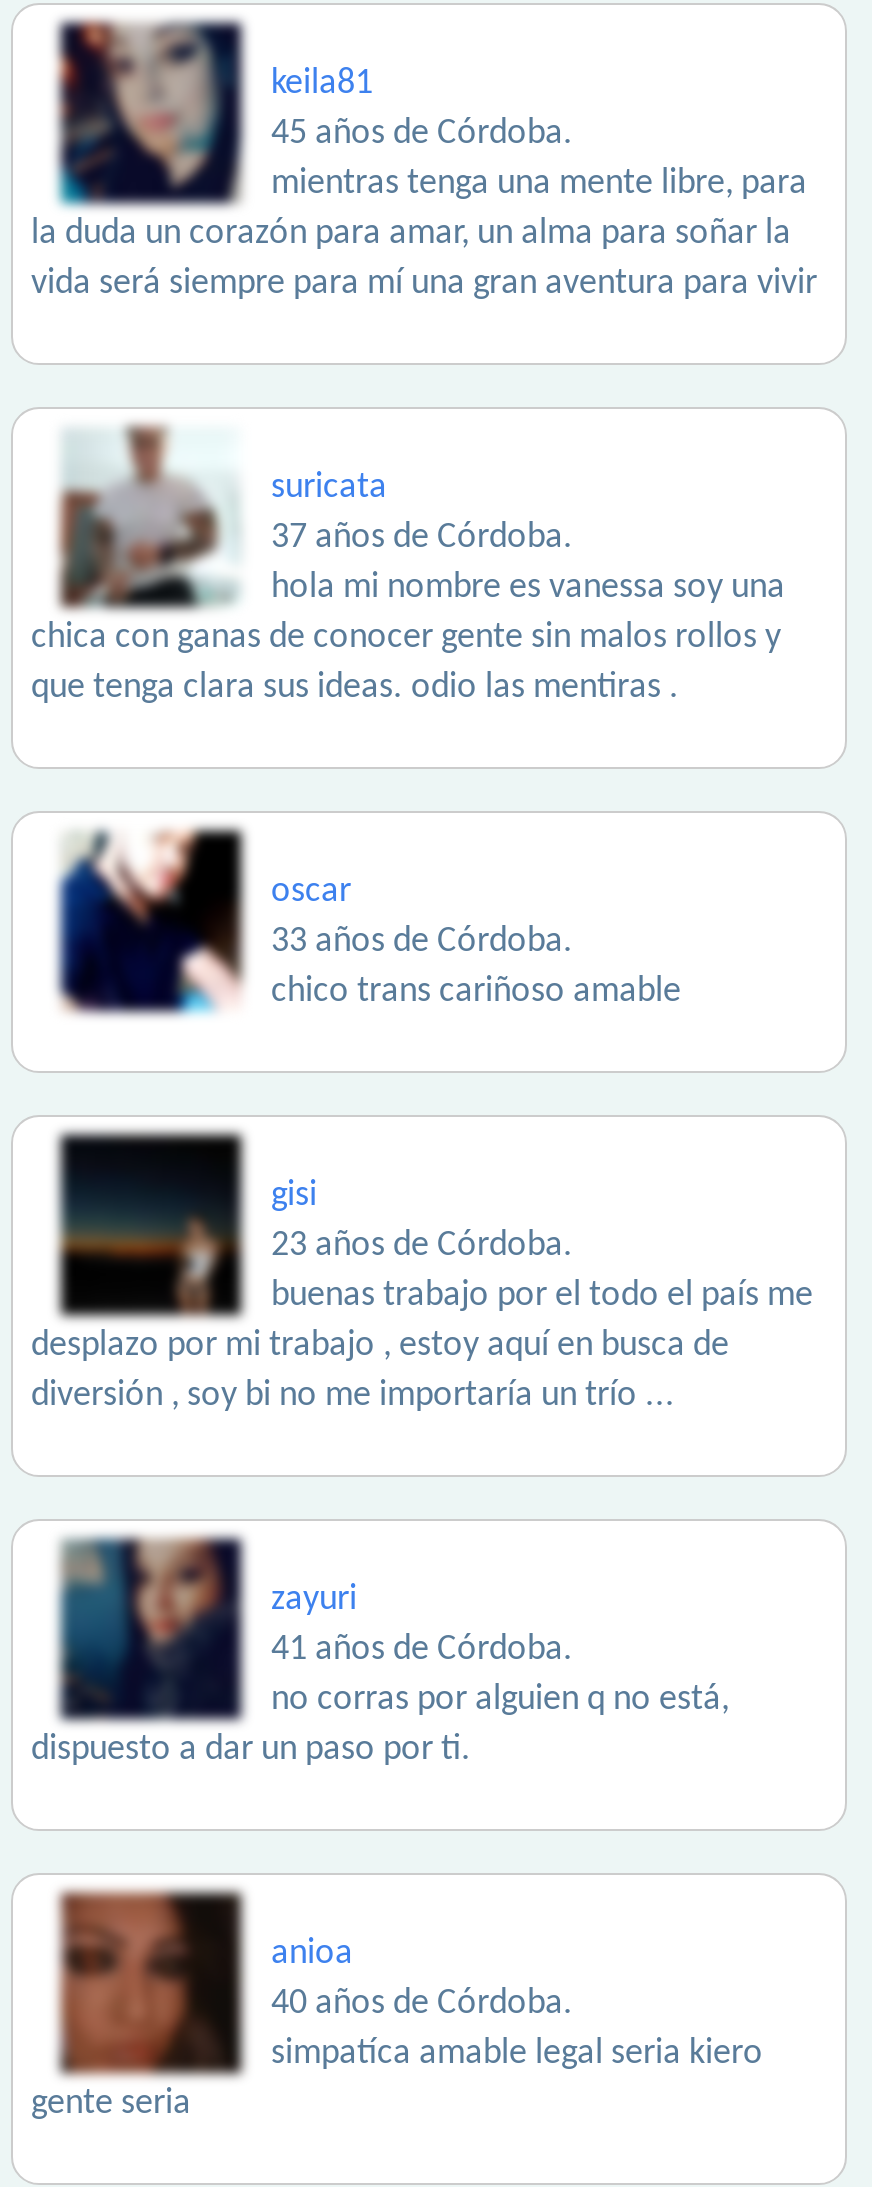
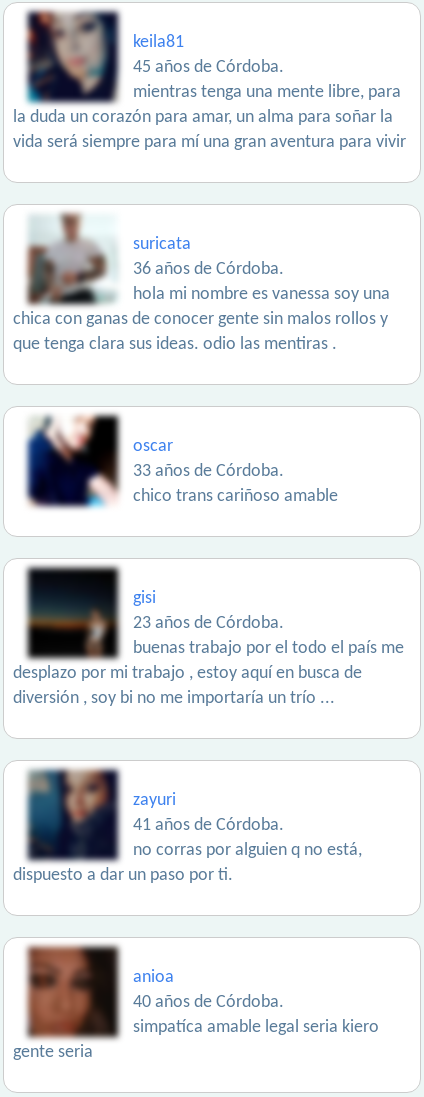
- 37 años de Córdoba.
+ 36 años de Córdoba.
